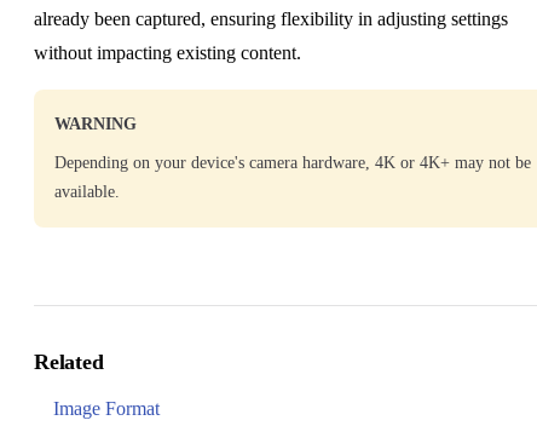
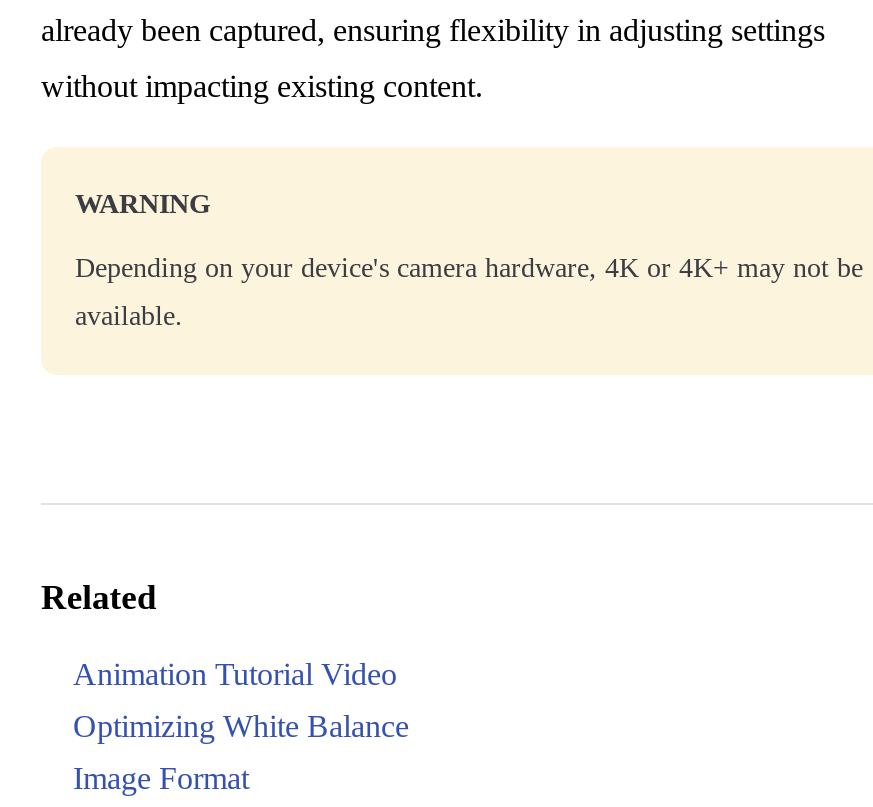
+ Animation Tutorial Video
+ Optimizing White Balance
